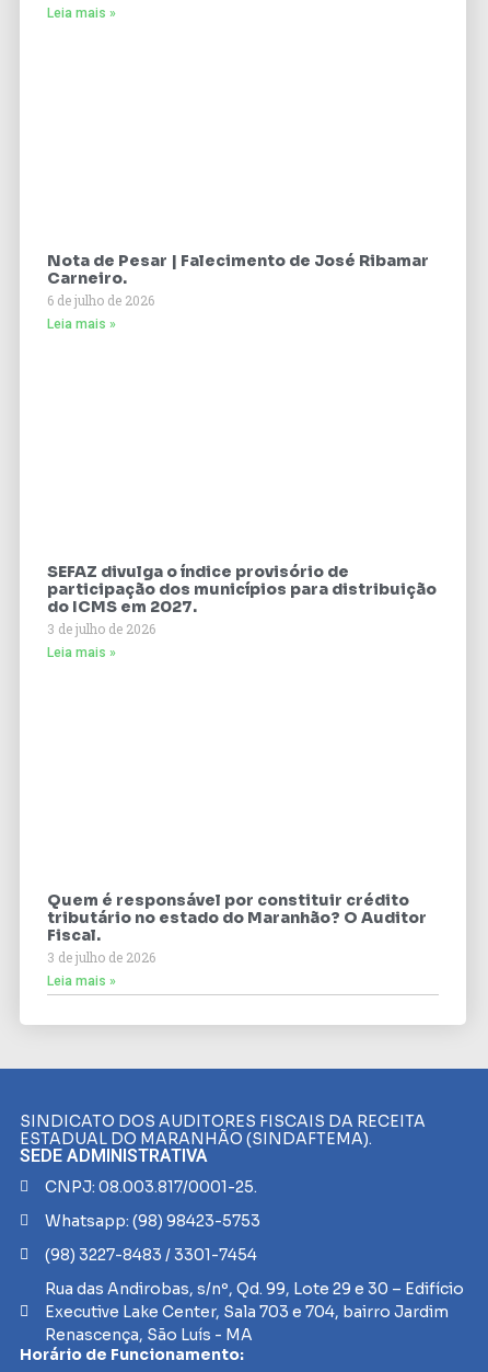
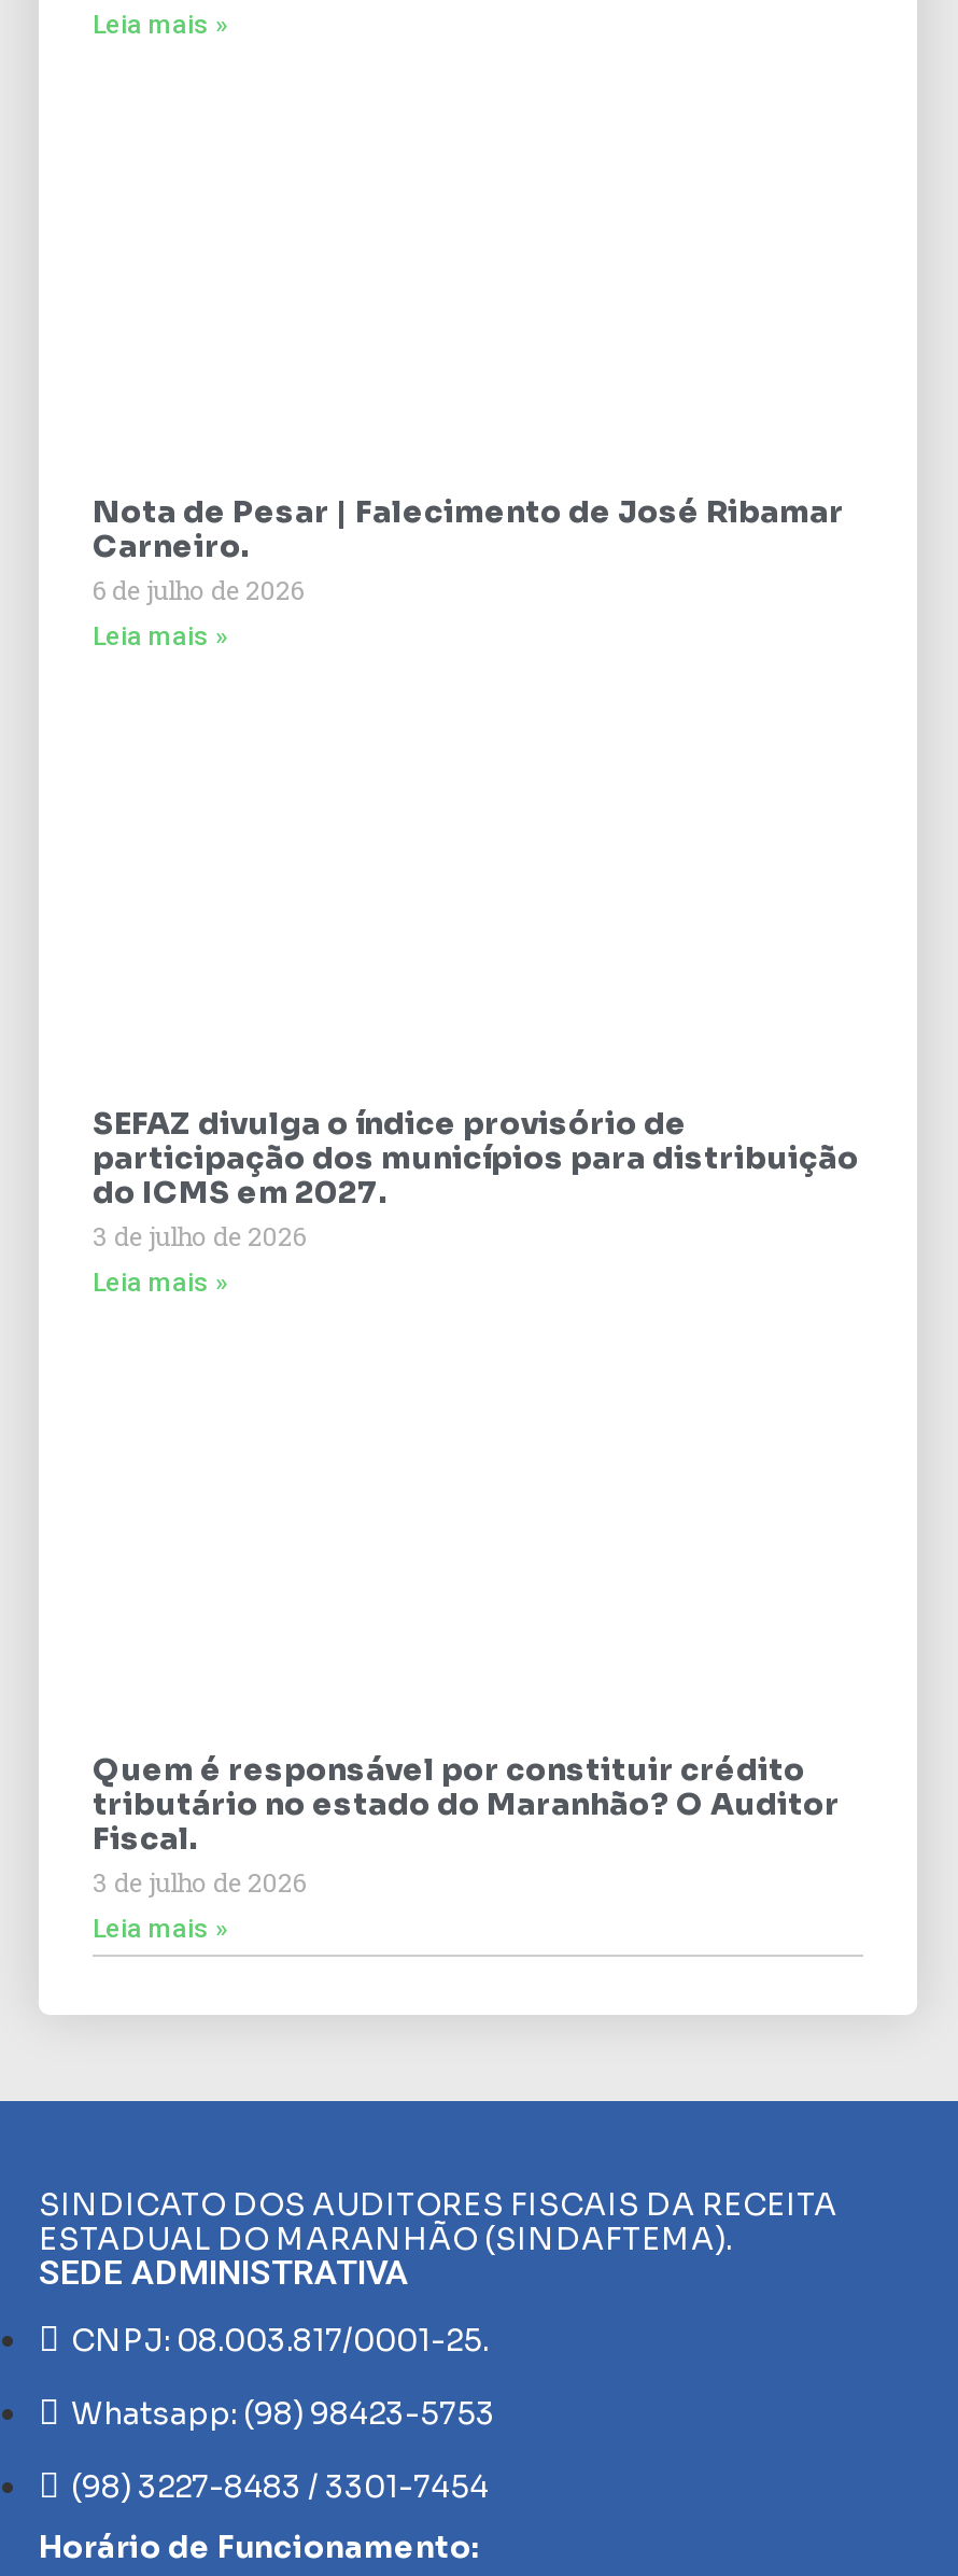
- Rua das Andirobas, s/nº, Qd. 99, Lote 29 e 30 – Edifício
- Executive Lake Center, Sala 703 e 704, bairro Jardim
- Renascença, São Luís - MA
